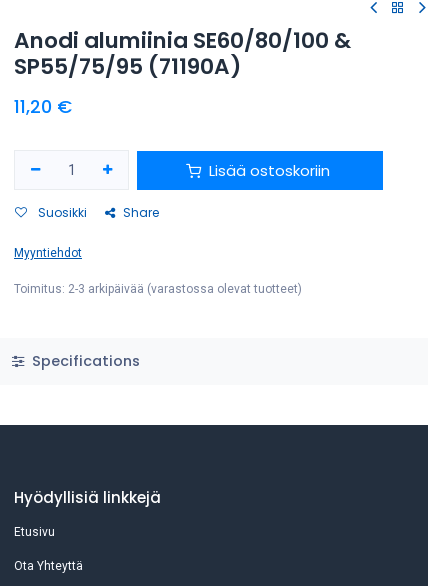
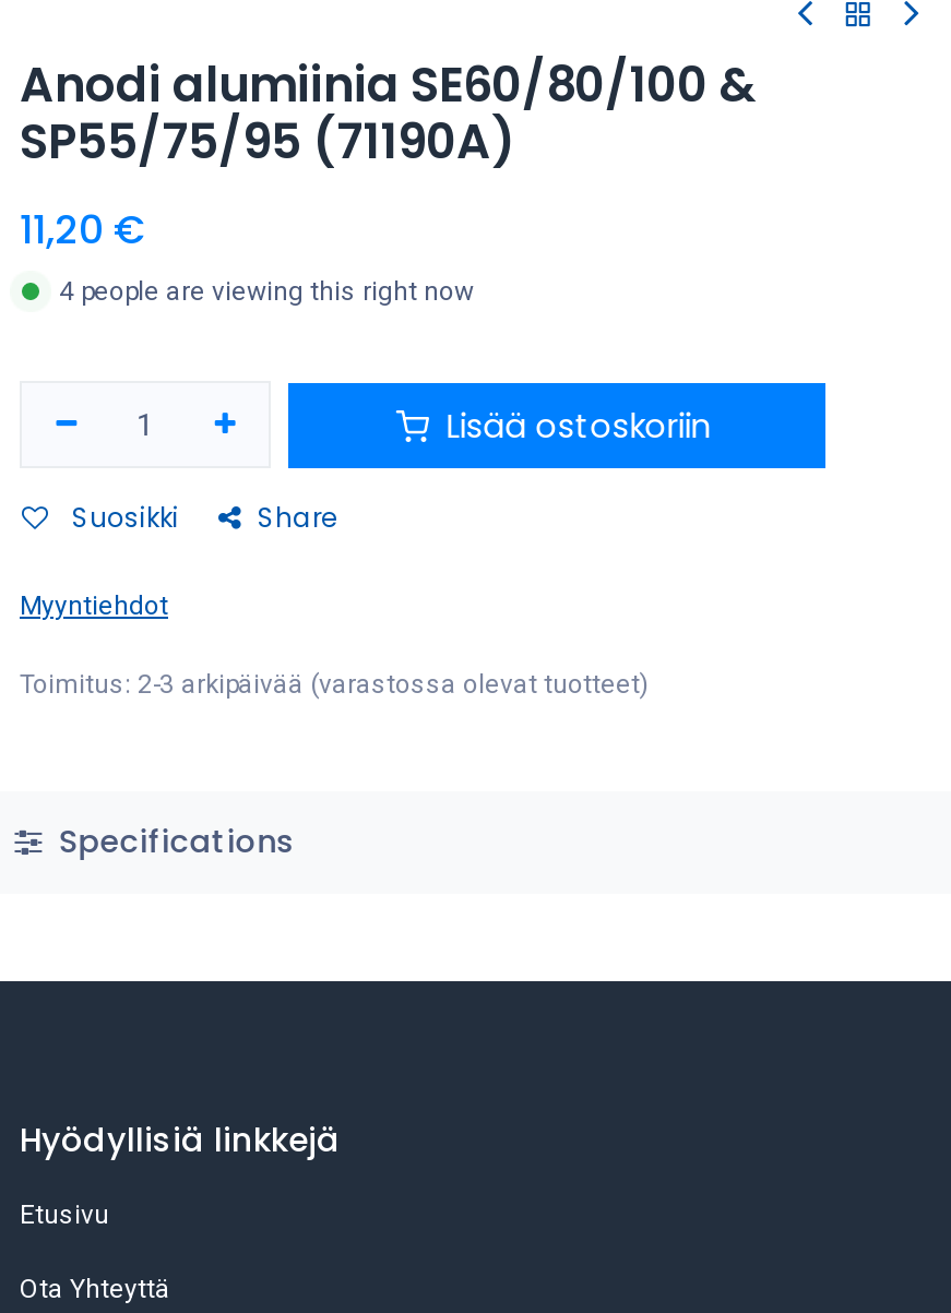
+ 4 people are viewing this right now
